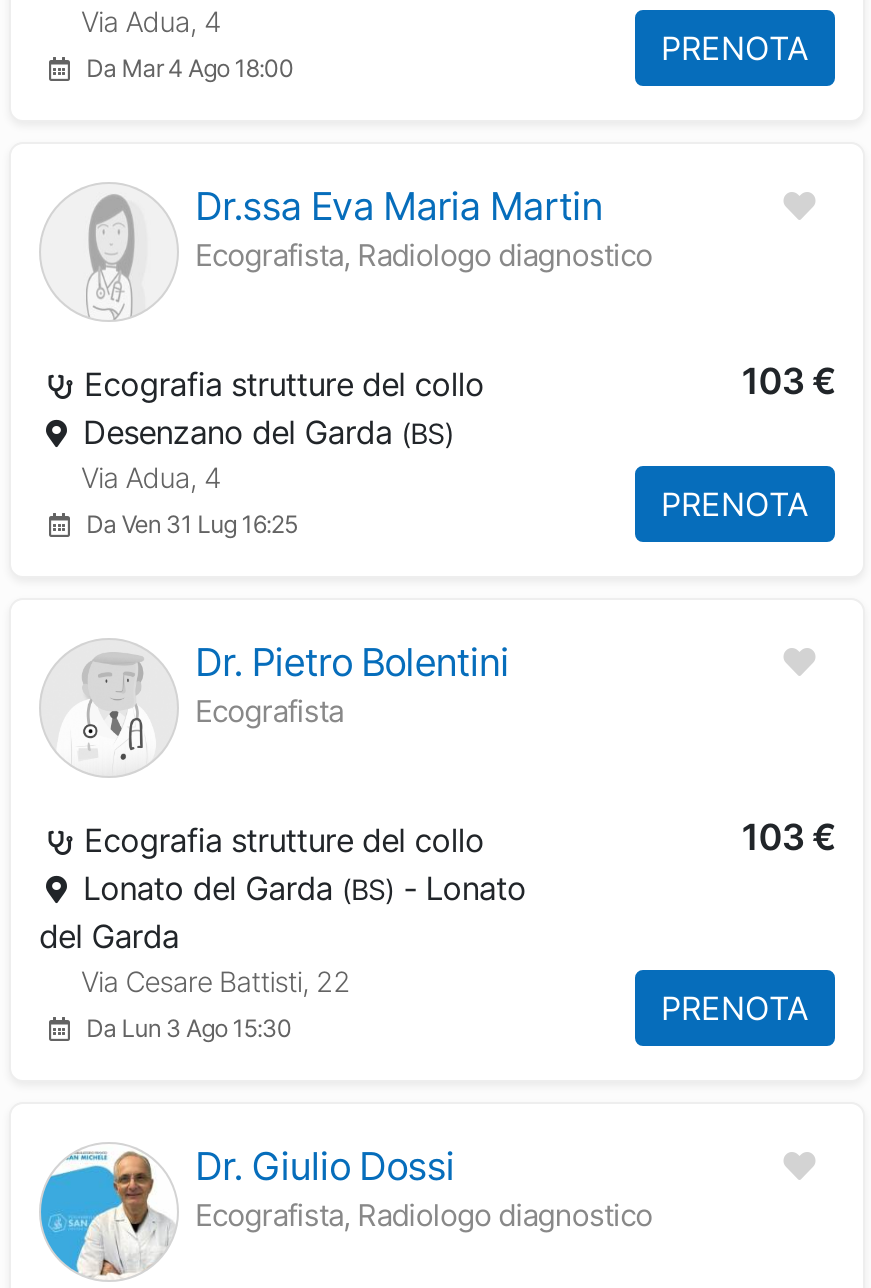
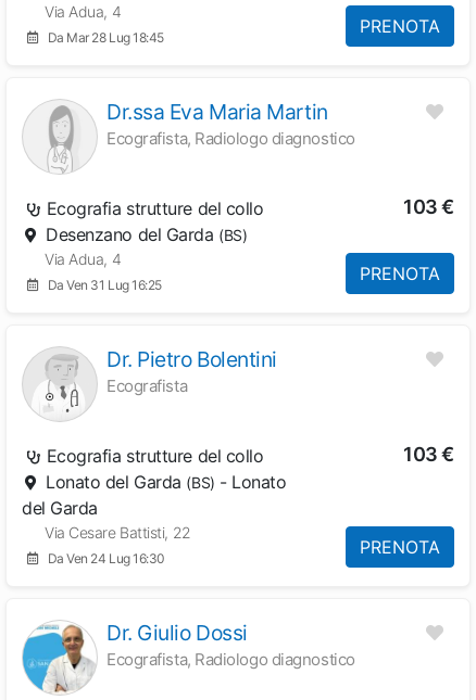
- Da Mar 4 Ago 18:00
+ Da Mar 28 Lug 18:45

- Da Lun 3 Ago 15:30
+ Da Ven 24 Lug 16:30
